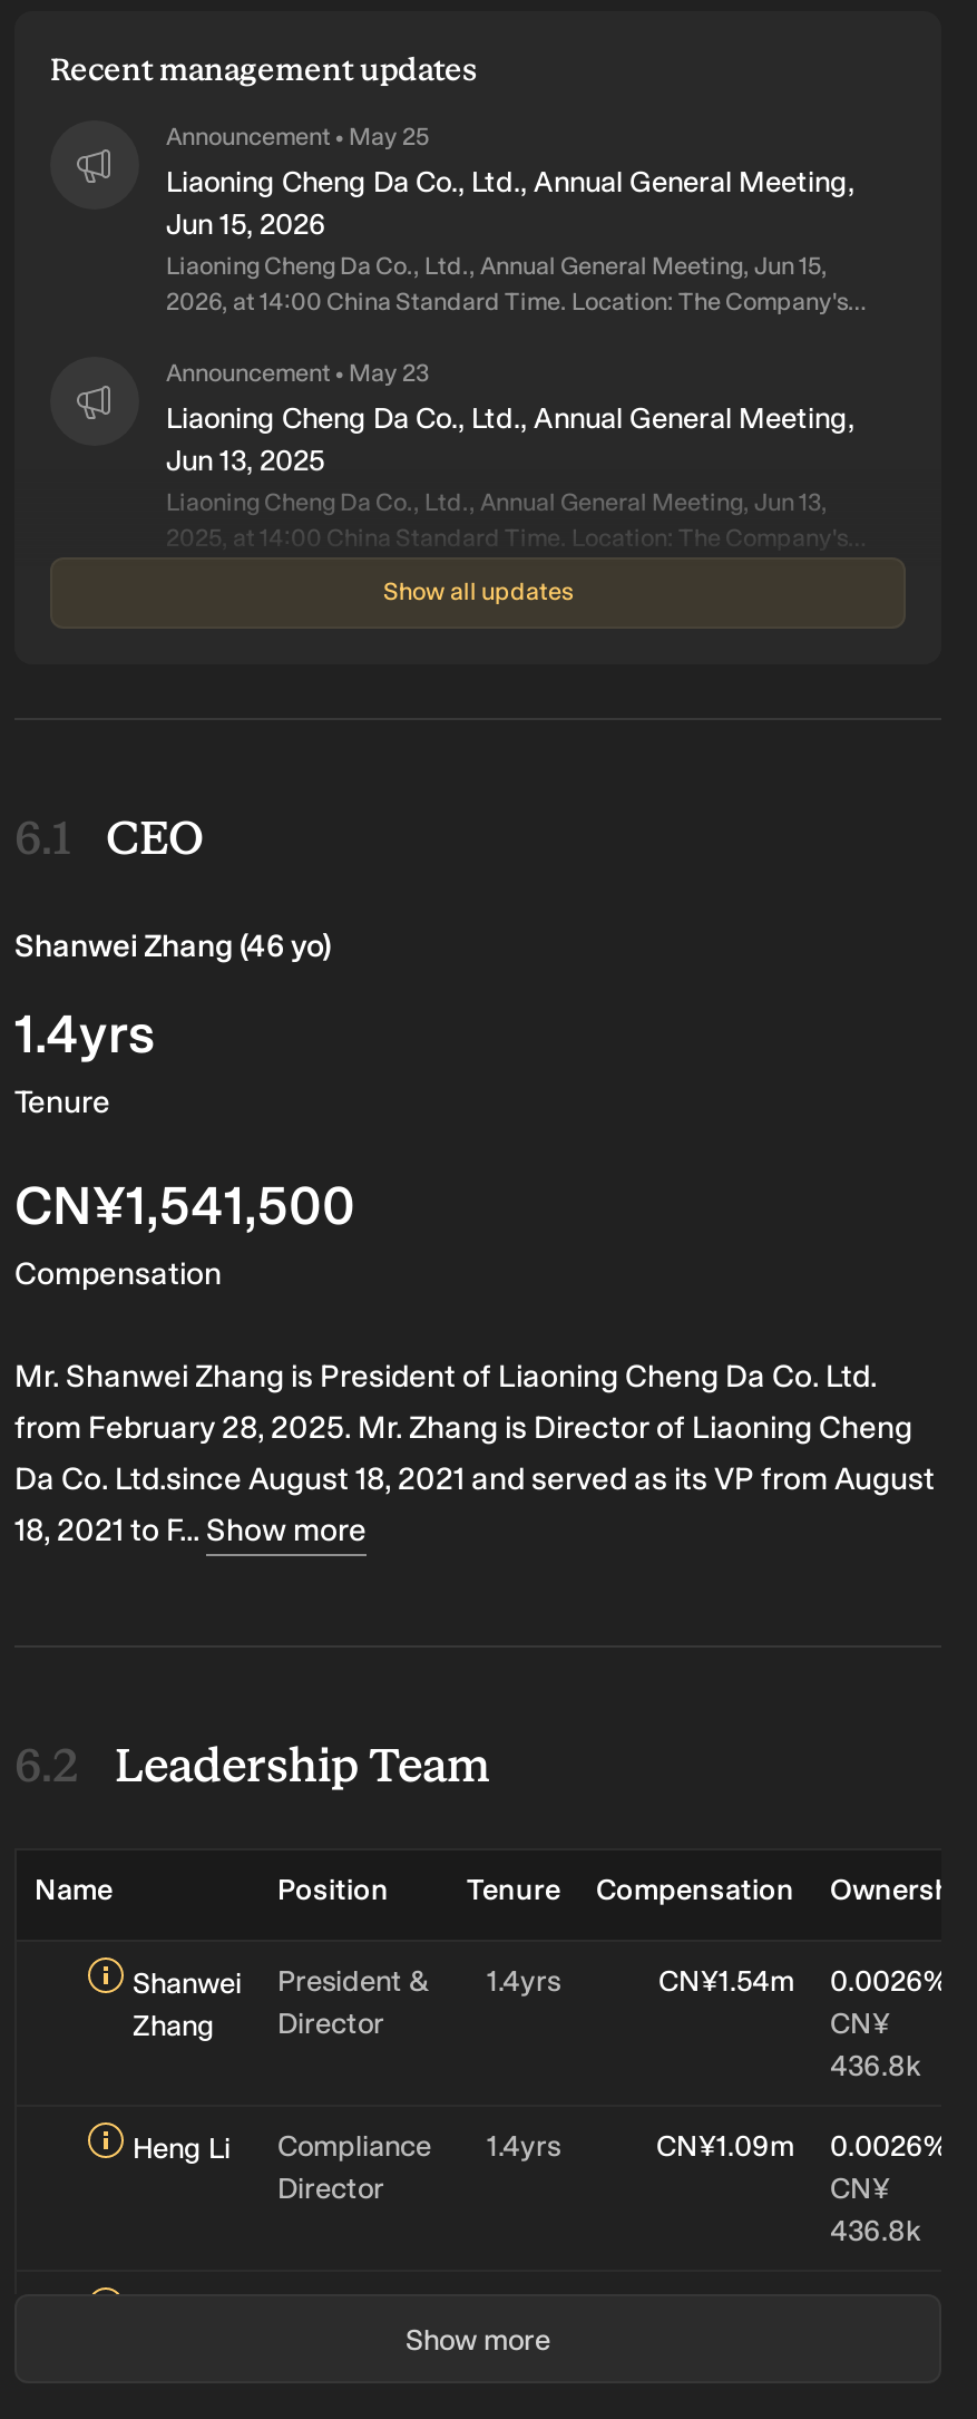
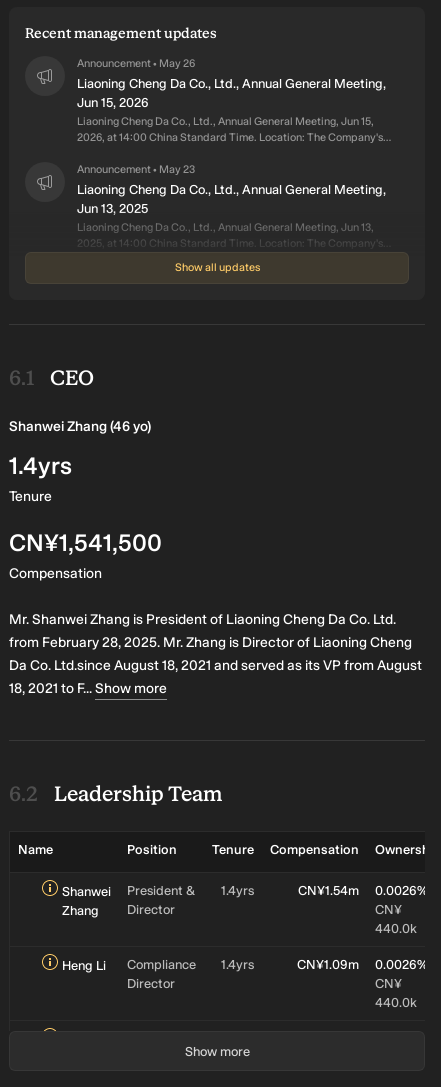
- Announcement • May 25
+ Announcement • May 26

- 436.8k
+ 440.0k

- 436.8k
+ 440.0k
